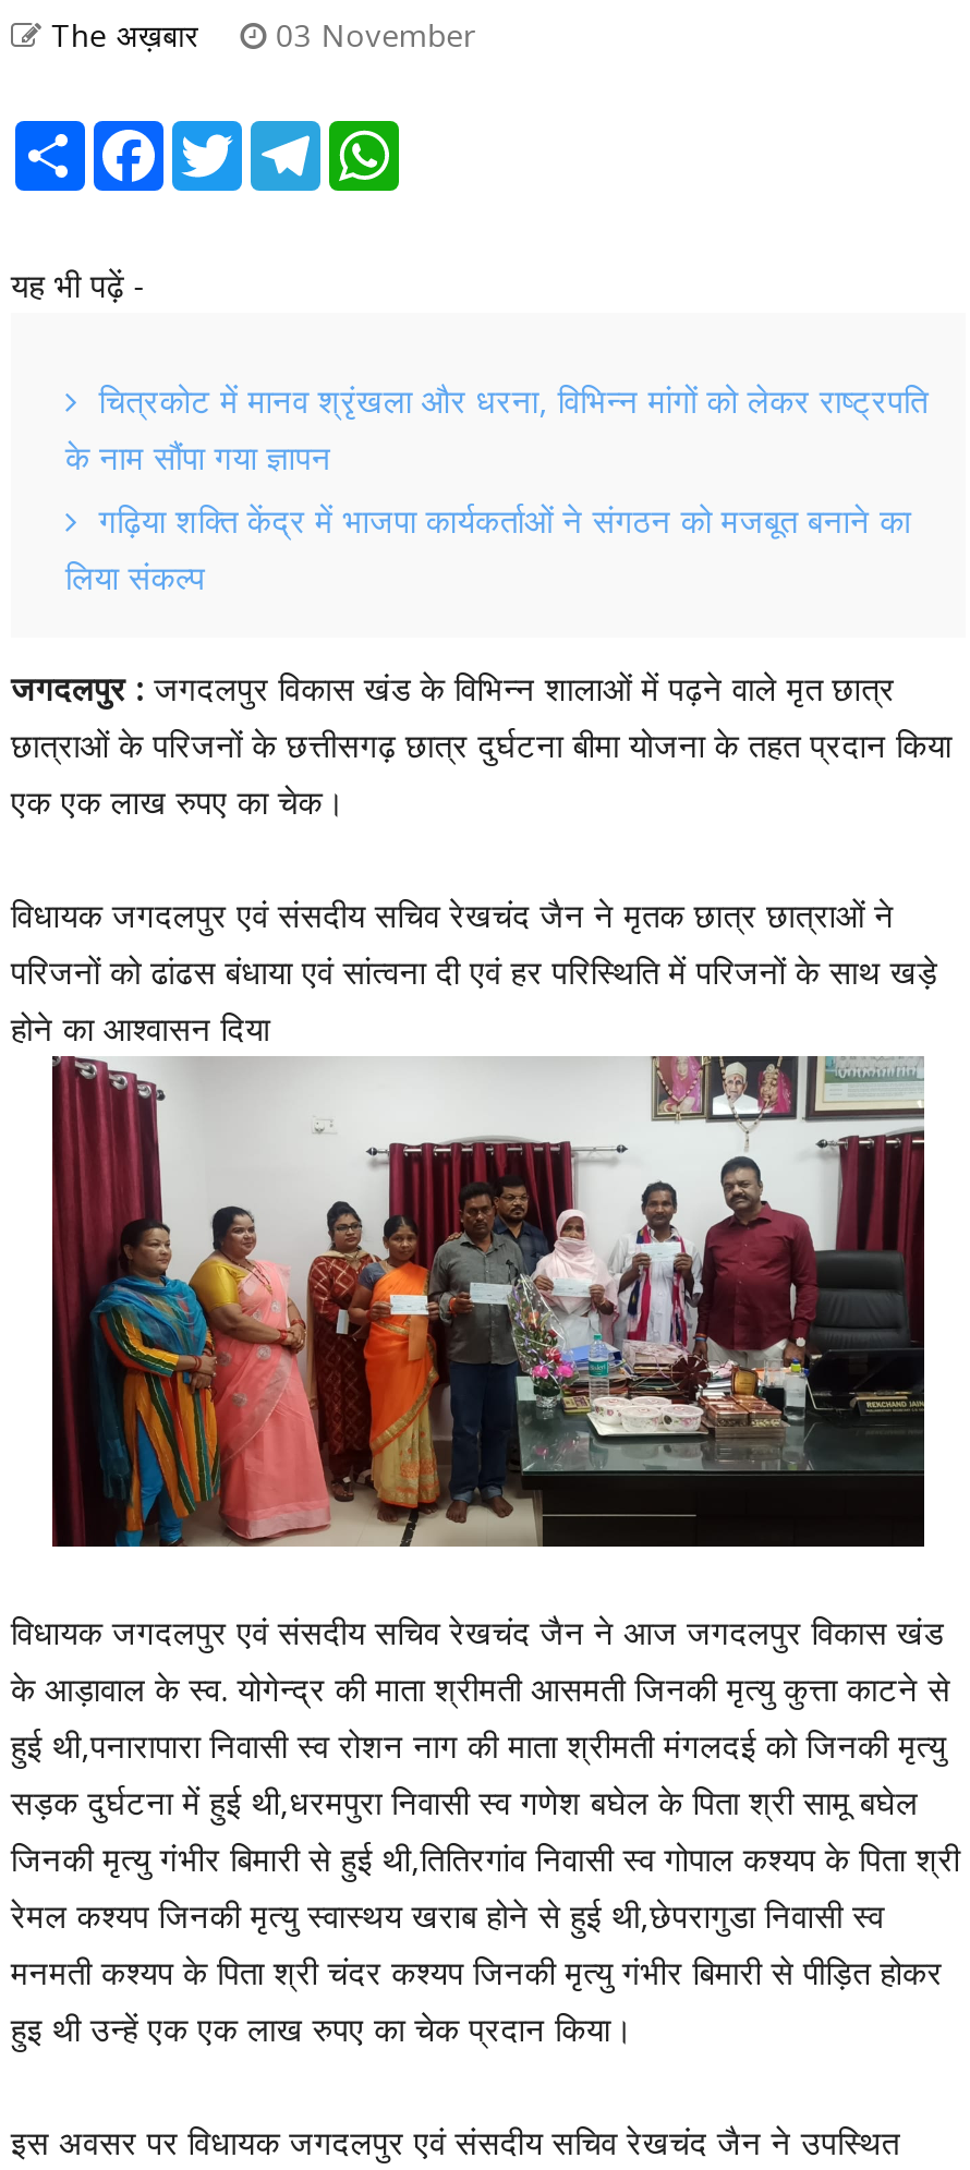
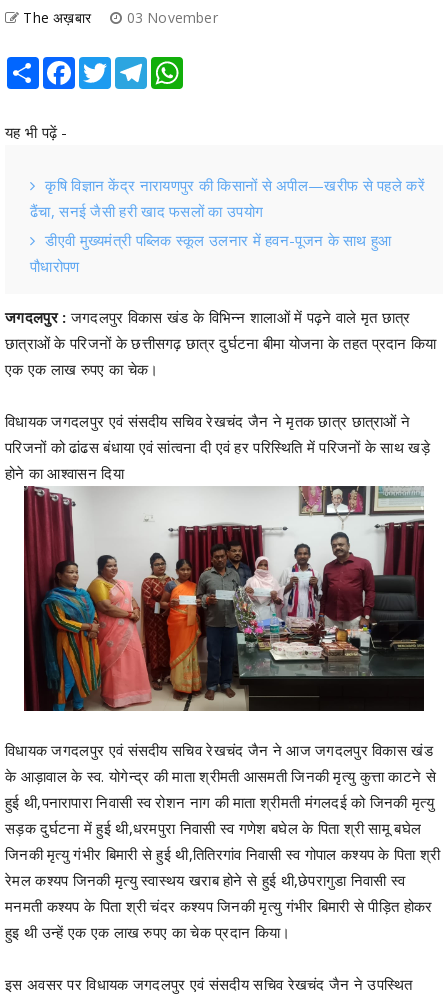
- चित्रकोट में मानव श्रृंखला और धरना, विभिन्न मांगों को लेकर राष्ट्रपति
- के नाम सौंपा गया ज्ञापन
- गढ़िया शक्ति केंद्र में भाजपा कार्यकर्ताओं ने संगठन को मजबूत बनाने का
- लिया संकल्प
+ कृषि विज्ञान केंद्र नारायणपुर की किसानों से अपील—खरीफ से पहले करें
+ ढैंचा, सनई जैसी हरी खाद फसलों का उपयोग
+ डीएवी मुख्यमंत्री पब्लिक स्कूल उलनार में हवन-पूजन के साथ हुआ
+ पौधारोपण
